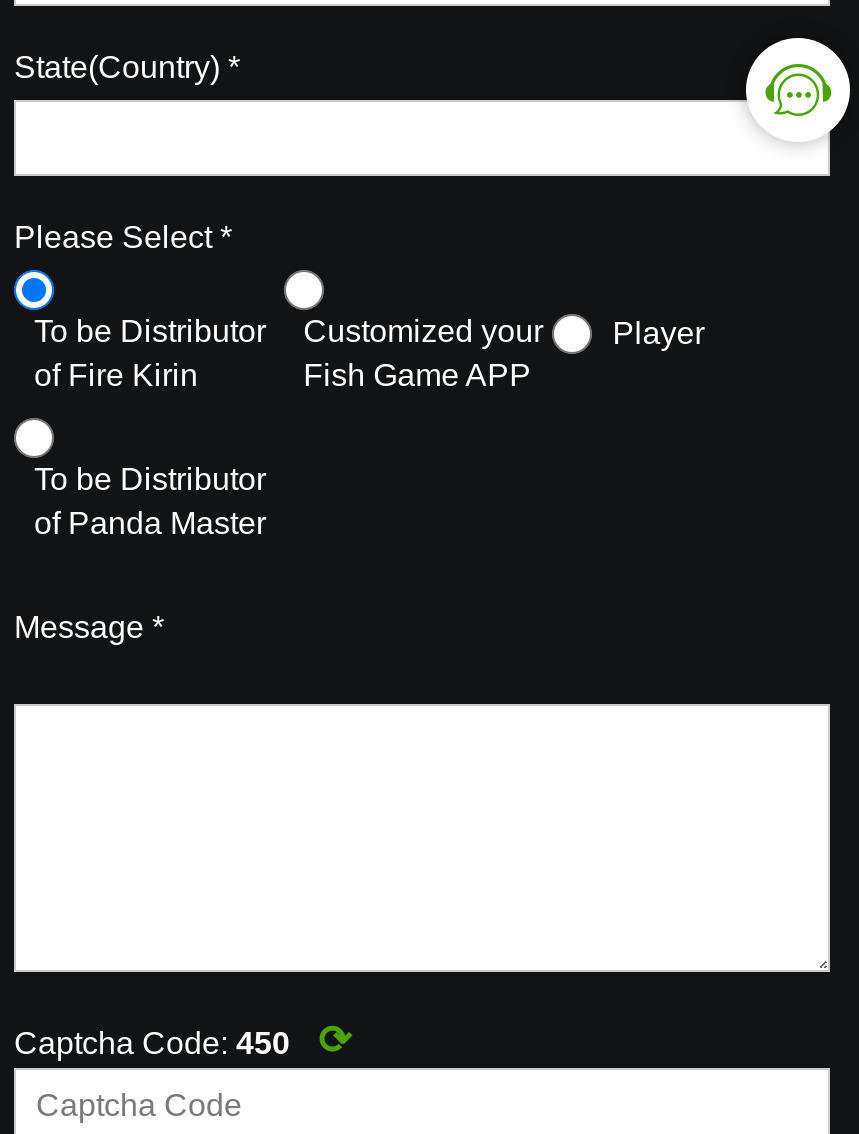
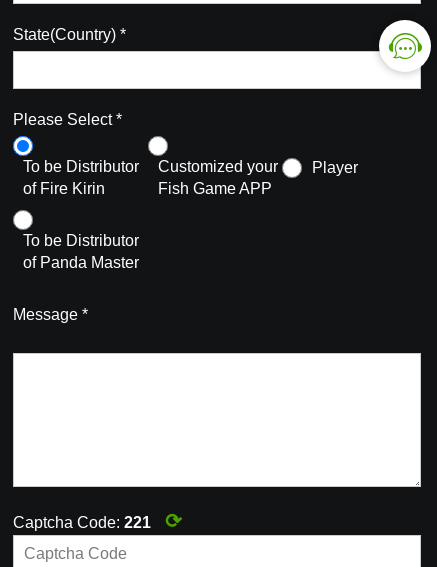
- Captcha Code: 450
+ Captcha Code: 221
